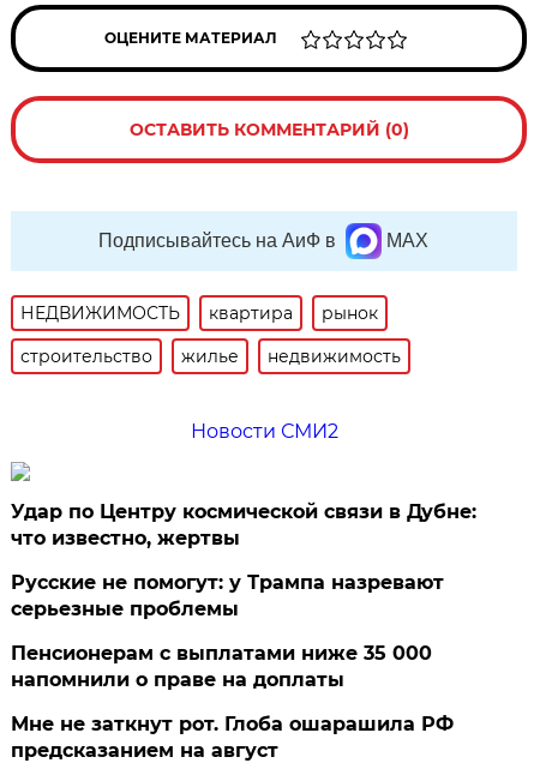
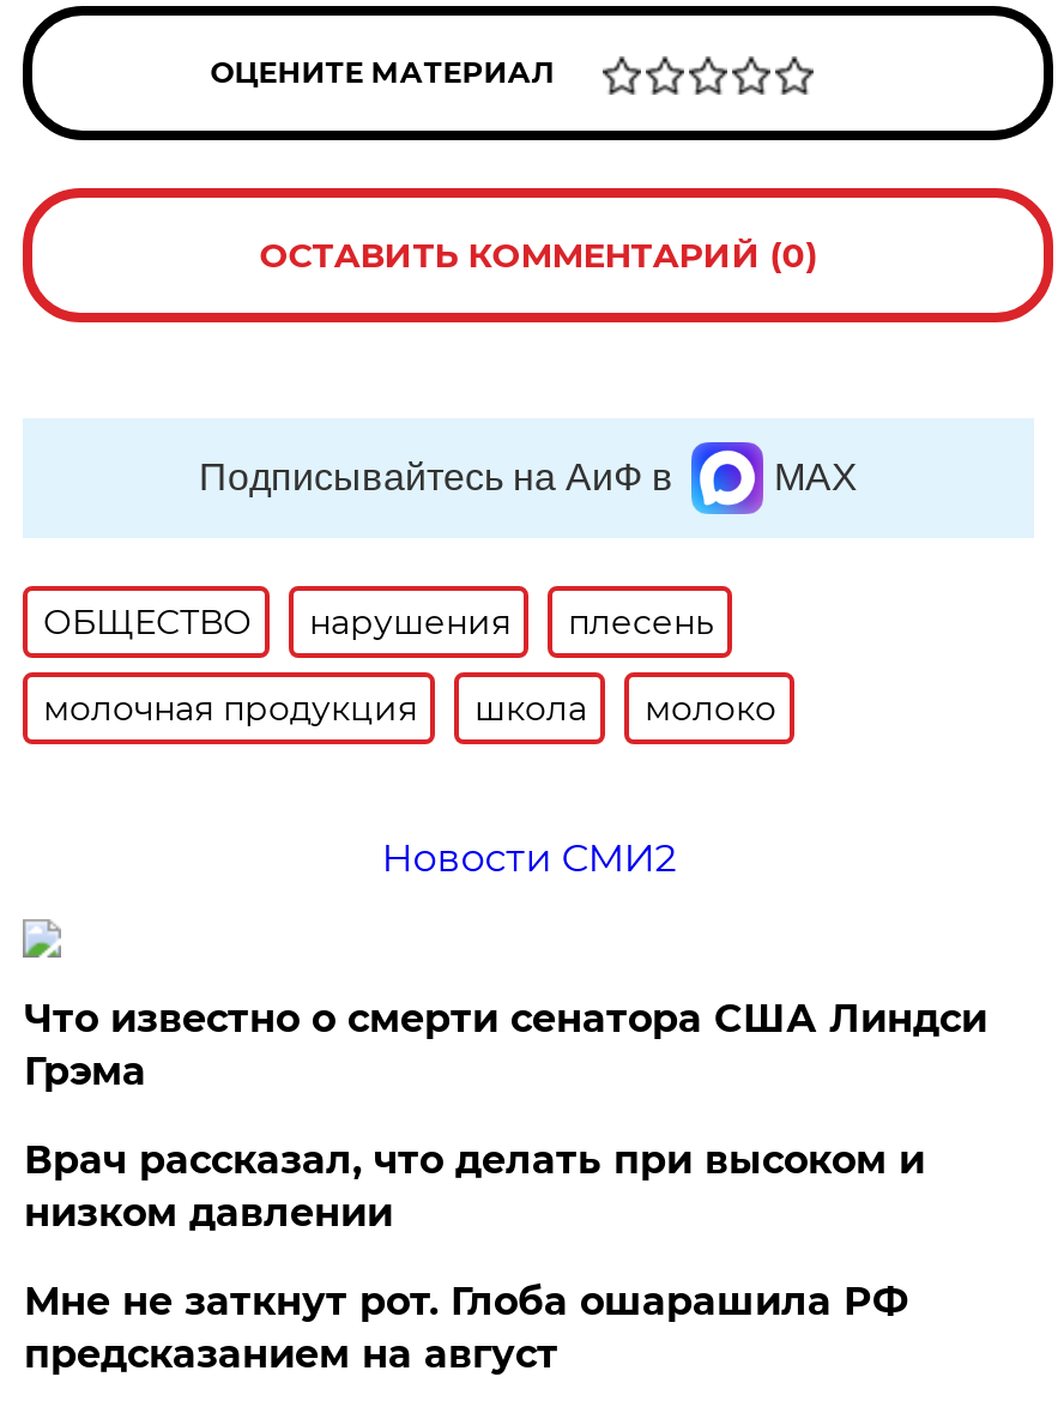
- НЕДВИЖИМОСТЬ
- квартира
- рынок
+ ОБЩЕСТВО
+ нарушения
+ плесень

- строительство
- жилье
- недвижимость
+ молочная продукция
+ школа
+ молоко

- Удар по Центру космической связи в Дубне:
- что известно, жертвы
- Русские не помогут: у Трампа назревают
- серьезные проблемы
- Пенсионерам с выплатами ниже 35 000
- напомнили о праве на доплаты
+ Что известно о смерти сенатора США Линдси
+ Грэма
+ Врач рассказал, что делать при высоком и
+ низком давлении
